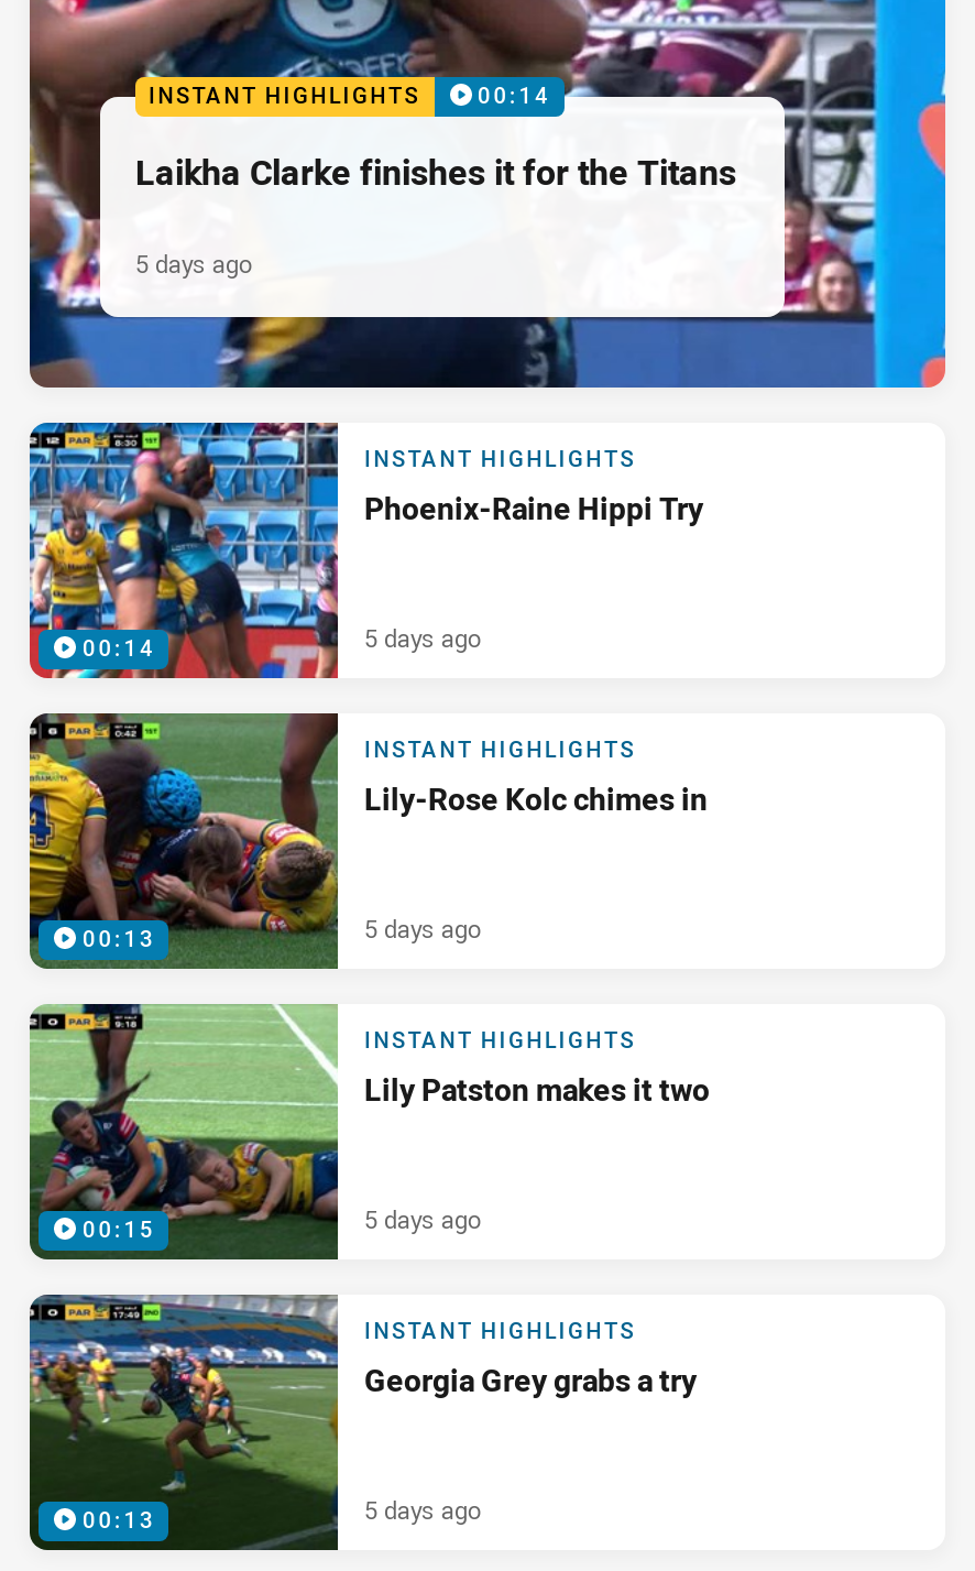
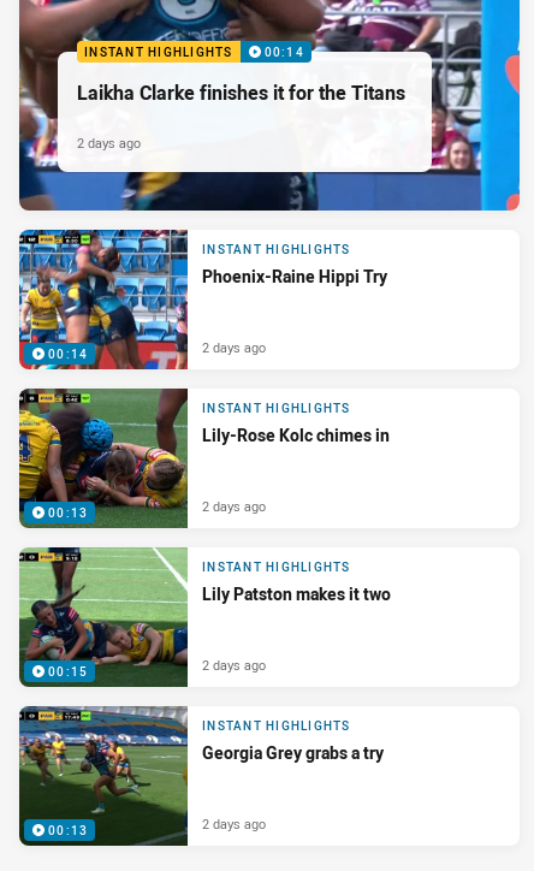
- 5 days ago
+ 2 days ago

- 5 days ago
+ 2 days ago

- 5 days ago
+ 2 days ago

- 5 days ago
+ 2 days ago

- 5 days ago
+ 2 days ago
